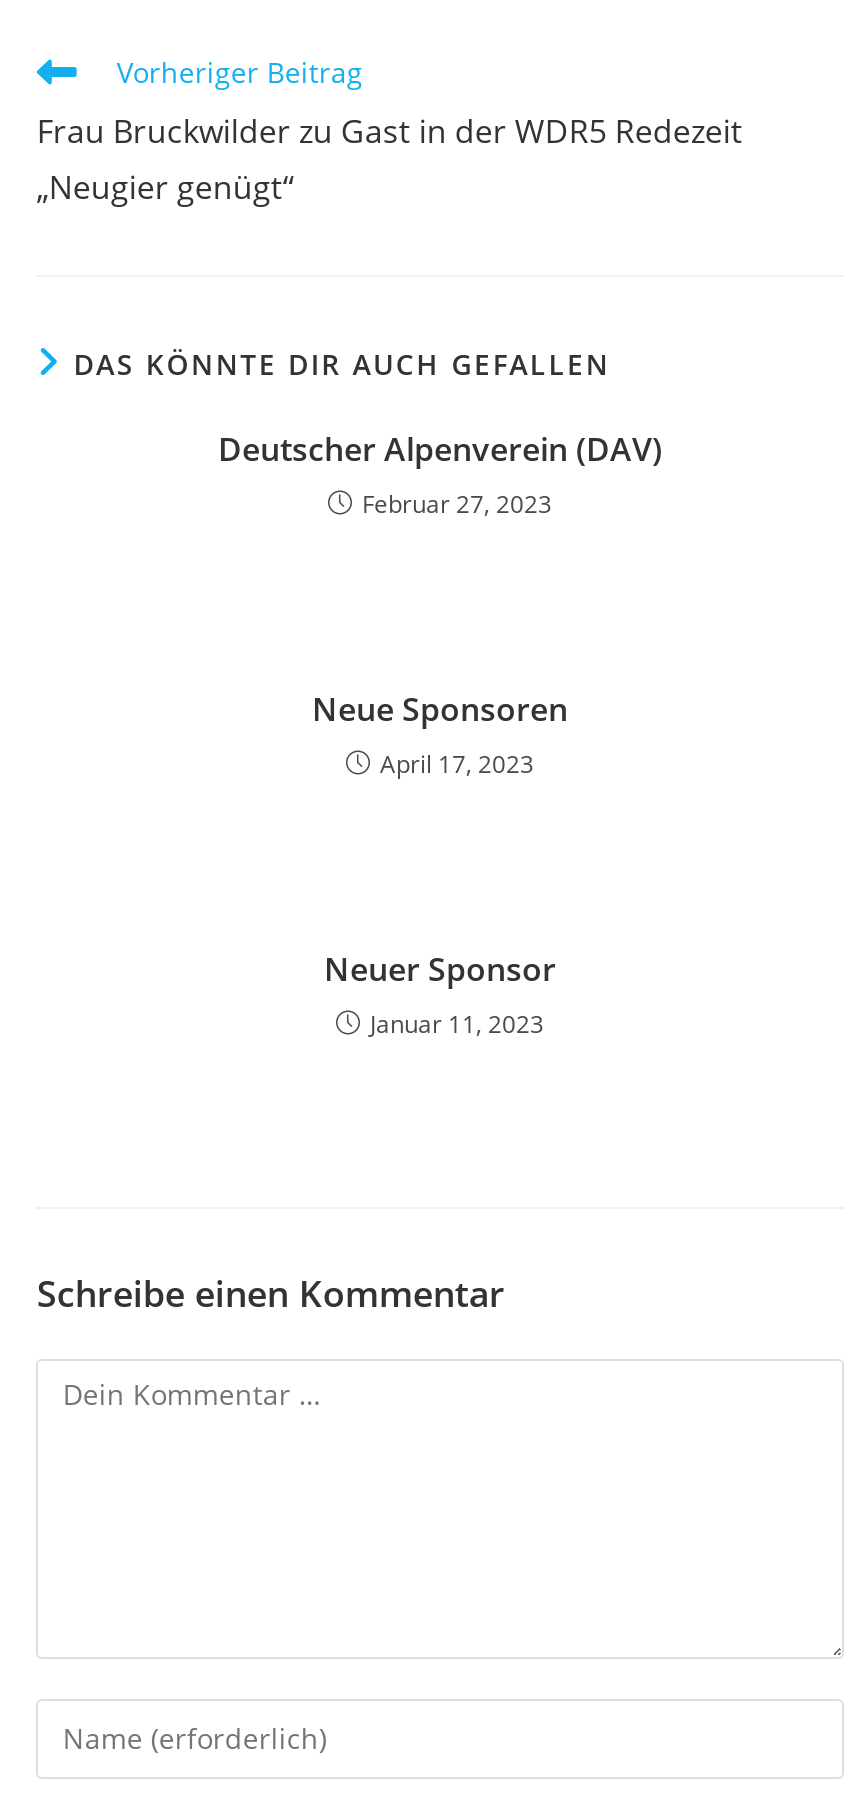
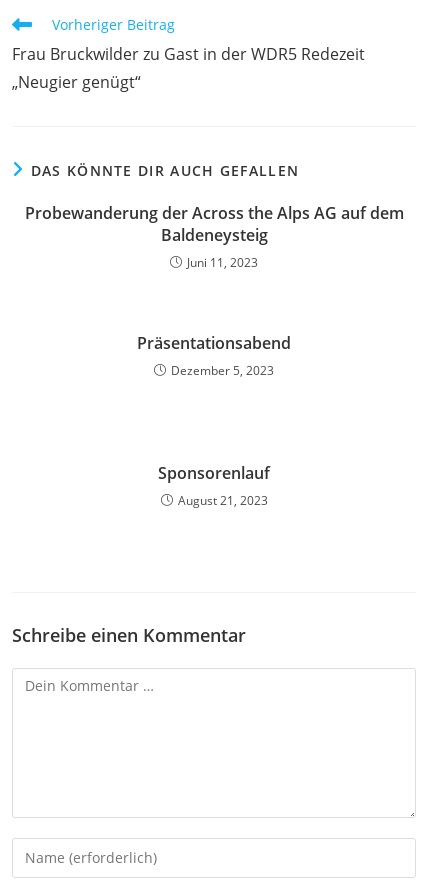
- Deutscher Alpenverein (DAV)
- Februar 27, 2023
+ Probewanderung der Across the Alps AG auf dem
+ Baldeneysteig
+ Juni 11, 2023

- Neue Sponsoren
- April 17, 2023
+ Präsentationsabend
+ Dezember 5, 2023

- Neuer Sponsor
- Januar 11, 2023
+ Sponsorenlauf
+ August 21, 2023
